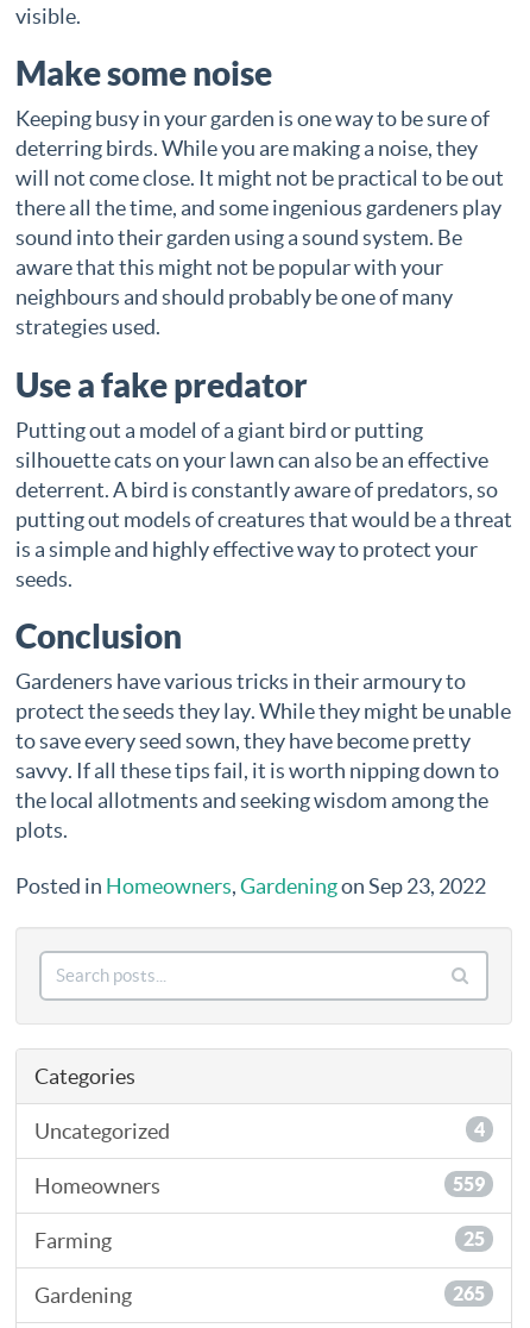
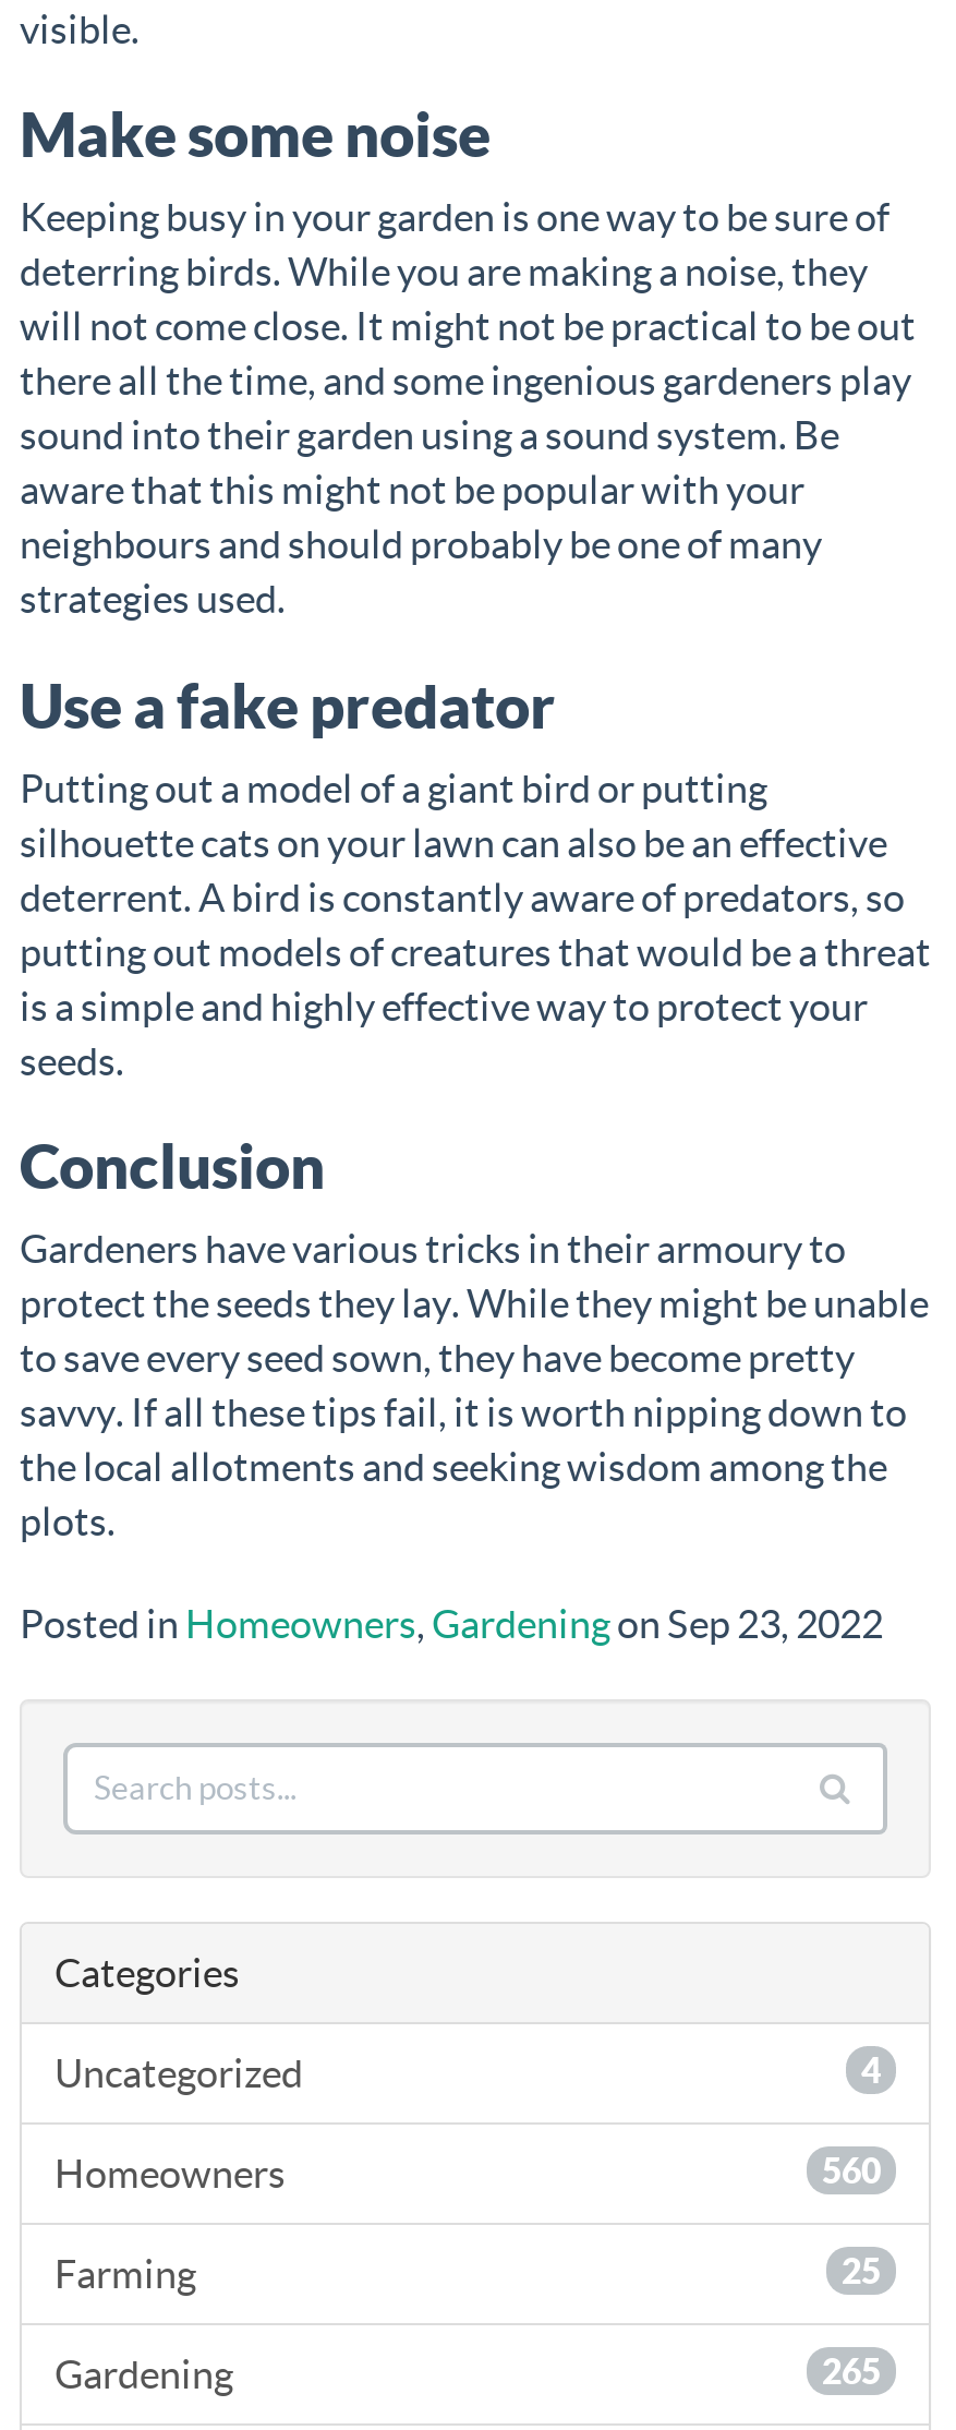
- 559
+ 560
